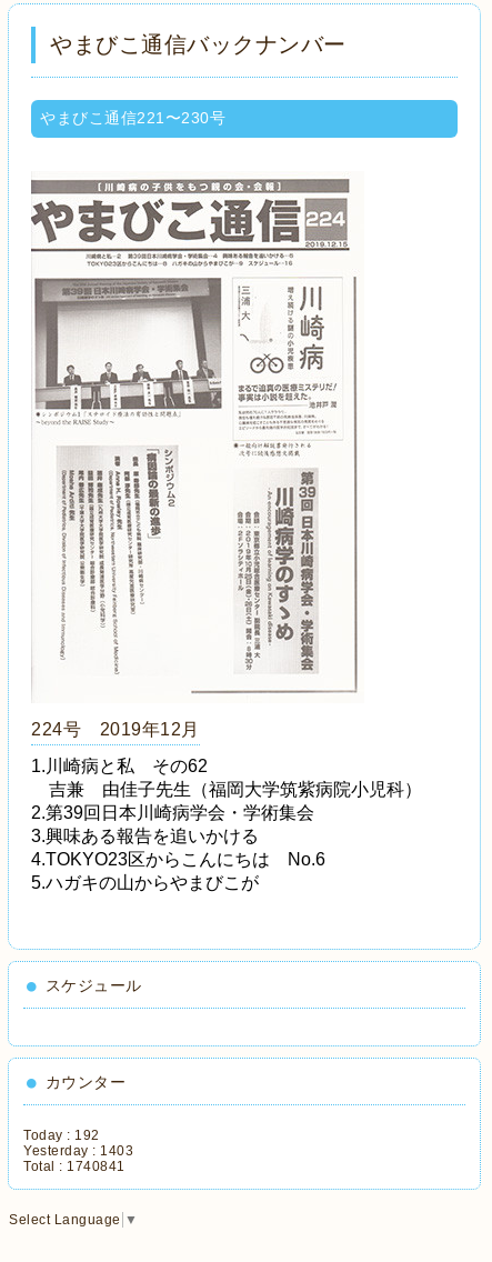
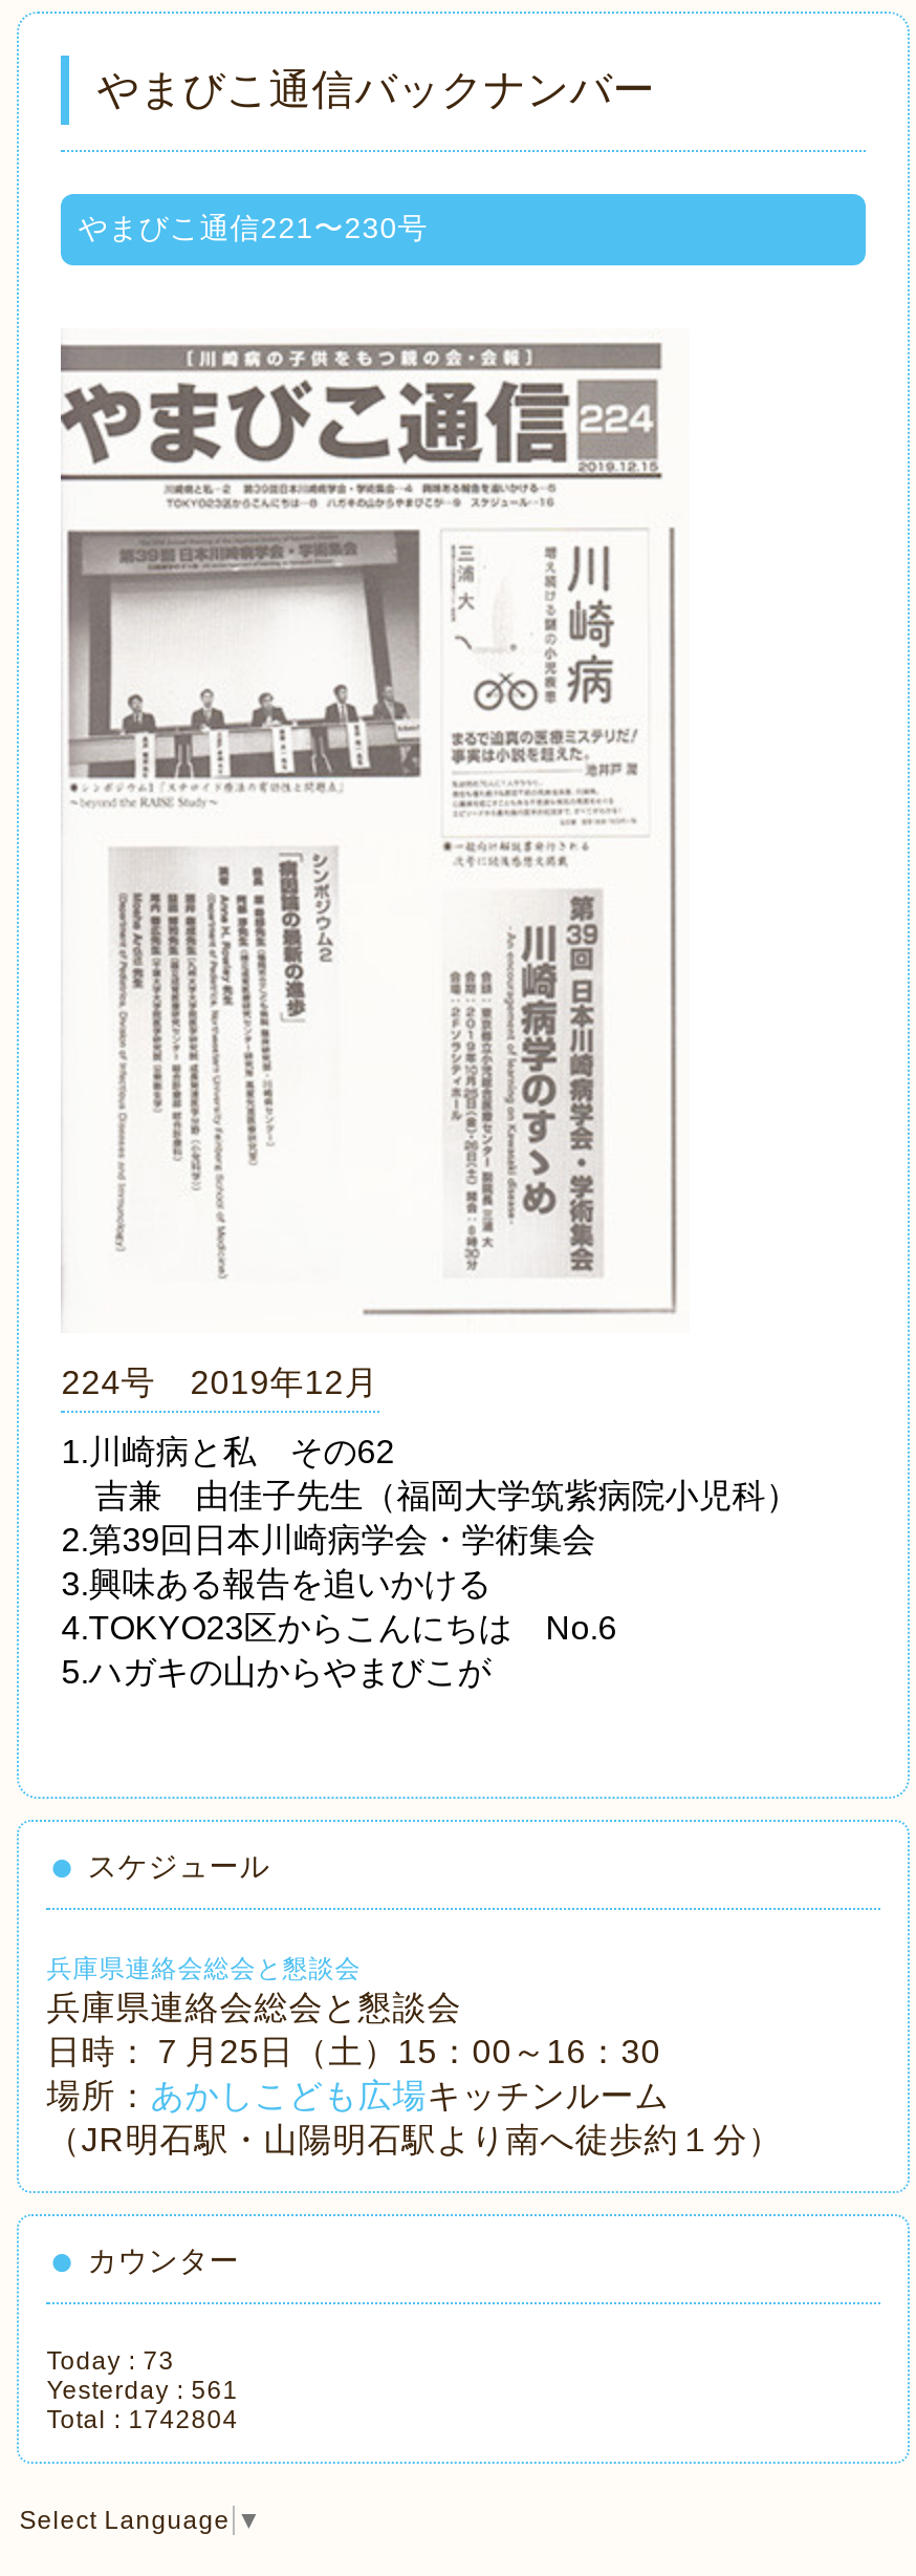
+ 兵庫県連絡会総会と懇談会
+ 兵庫県連絡会総会と懇談会
+ 日時：７月25日（土）15：00～16：30
+ 場所：あかしこども広場キッチンルーム
+ （JR明石駅・山陽明石駅より南へ徒歩約１分）

- Today : 192
+ Today : 73

- Yesterday : 1403
+ Yesterday : 561

- Total : 1740841
+ Total : 1742804
